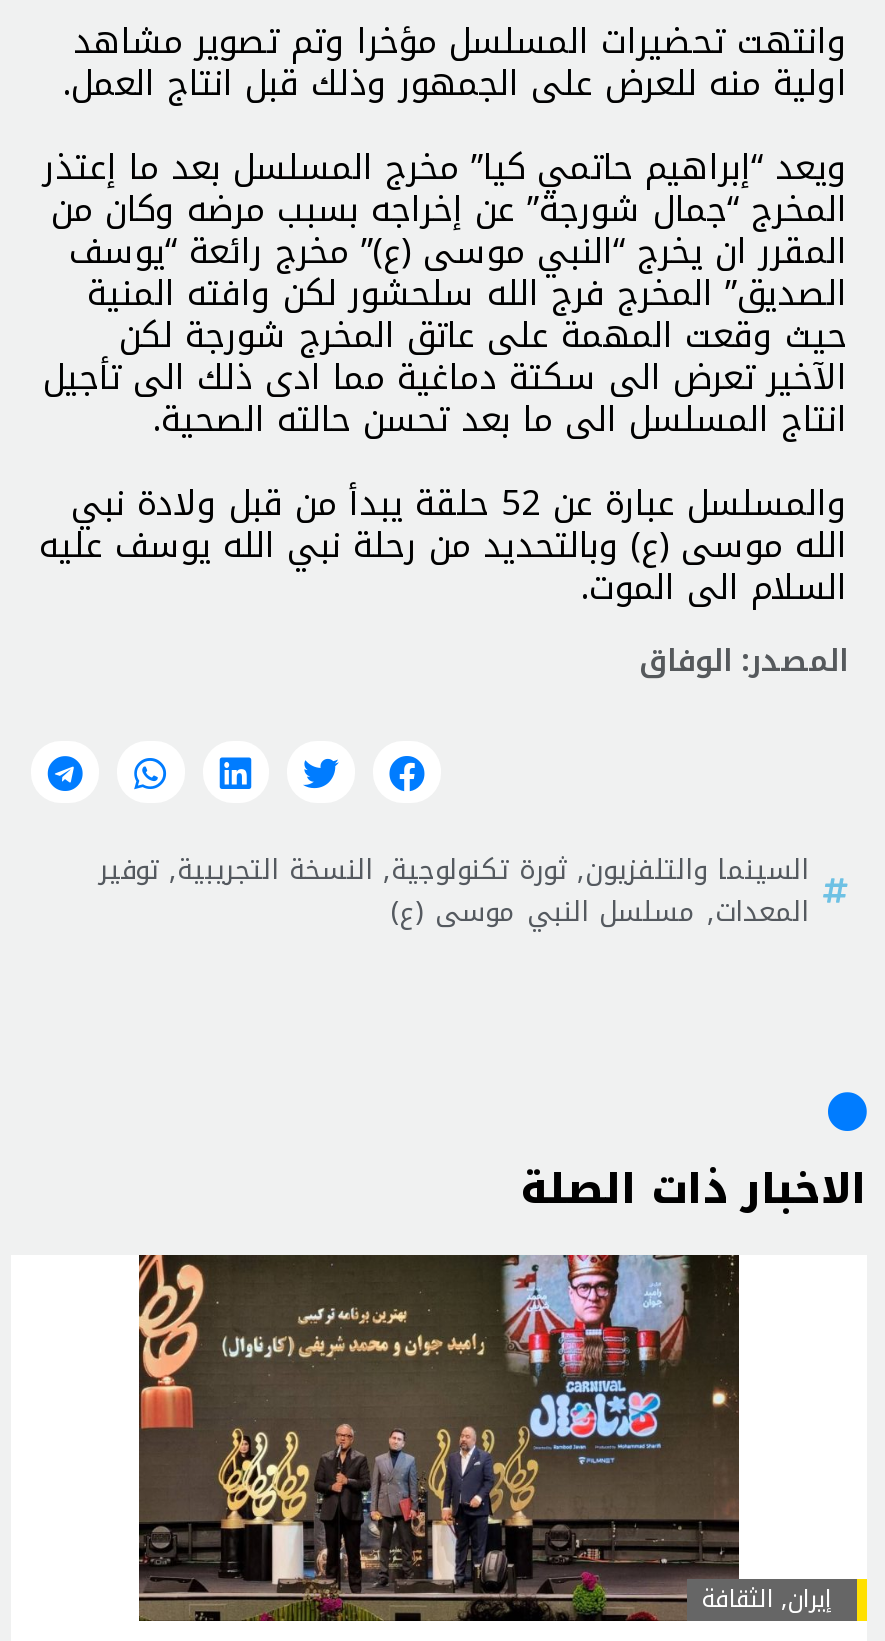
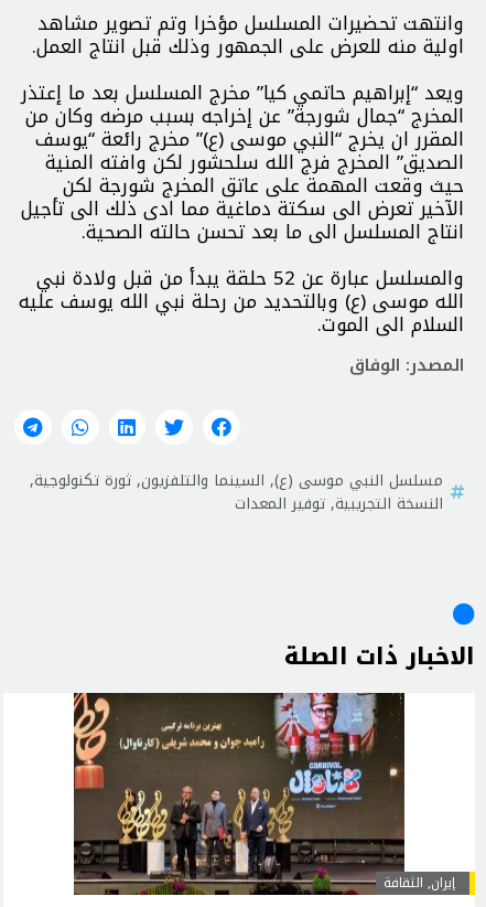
- السينما والتلفزيون, ثورة تكنولوجية, النسخة التجريبية, توفير
- المعدات,مسلسل النبي موسى (ع)
+ مسلسل النبي موسى (ع), السينما والتلفزيون, ثورة تكنولوجية,
+ النسخة التجريبية,توفير المعدات
